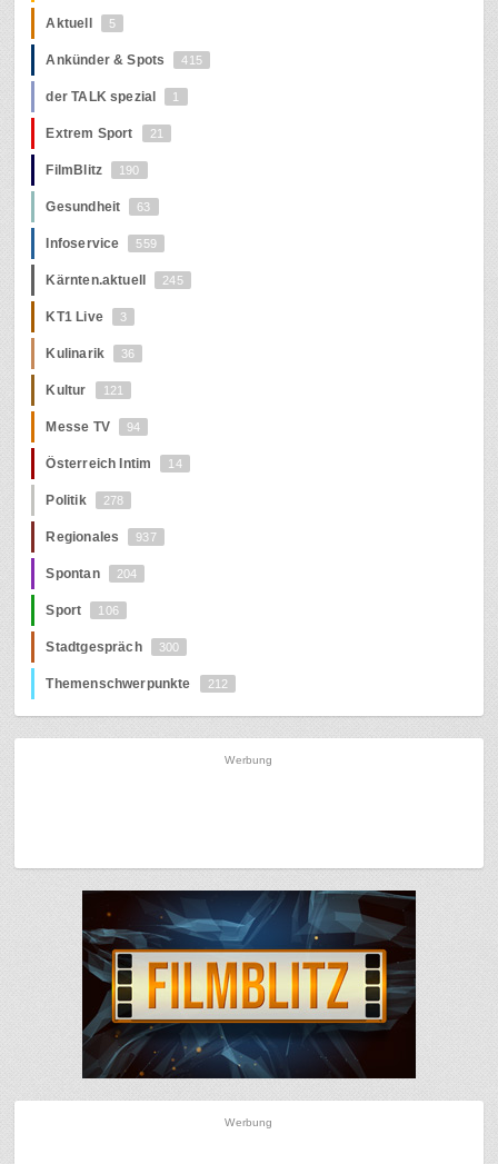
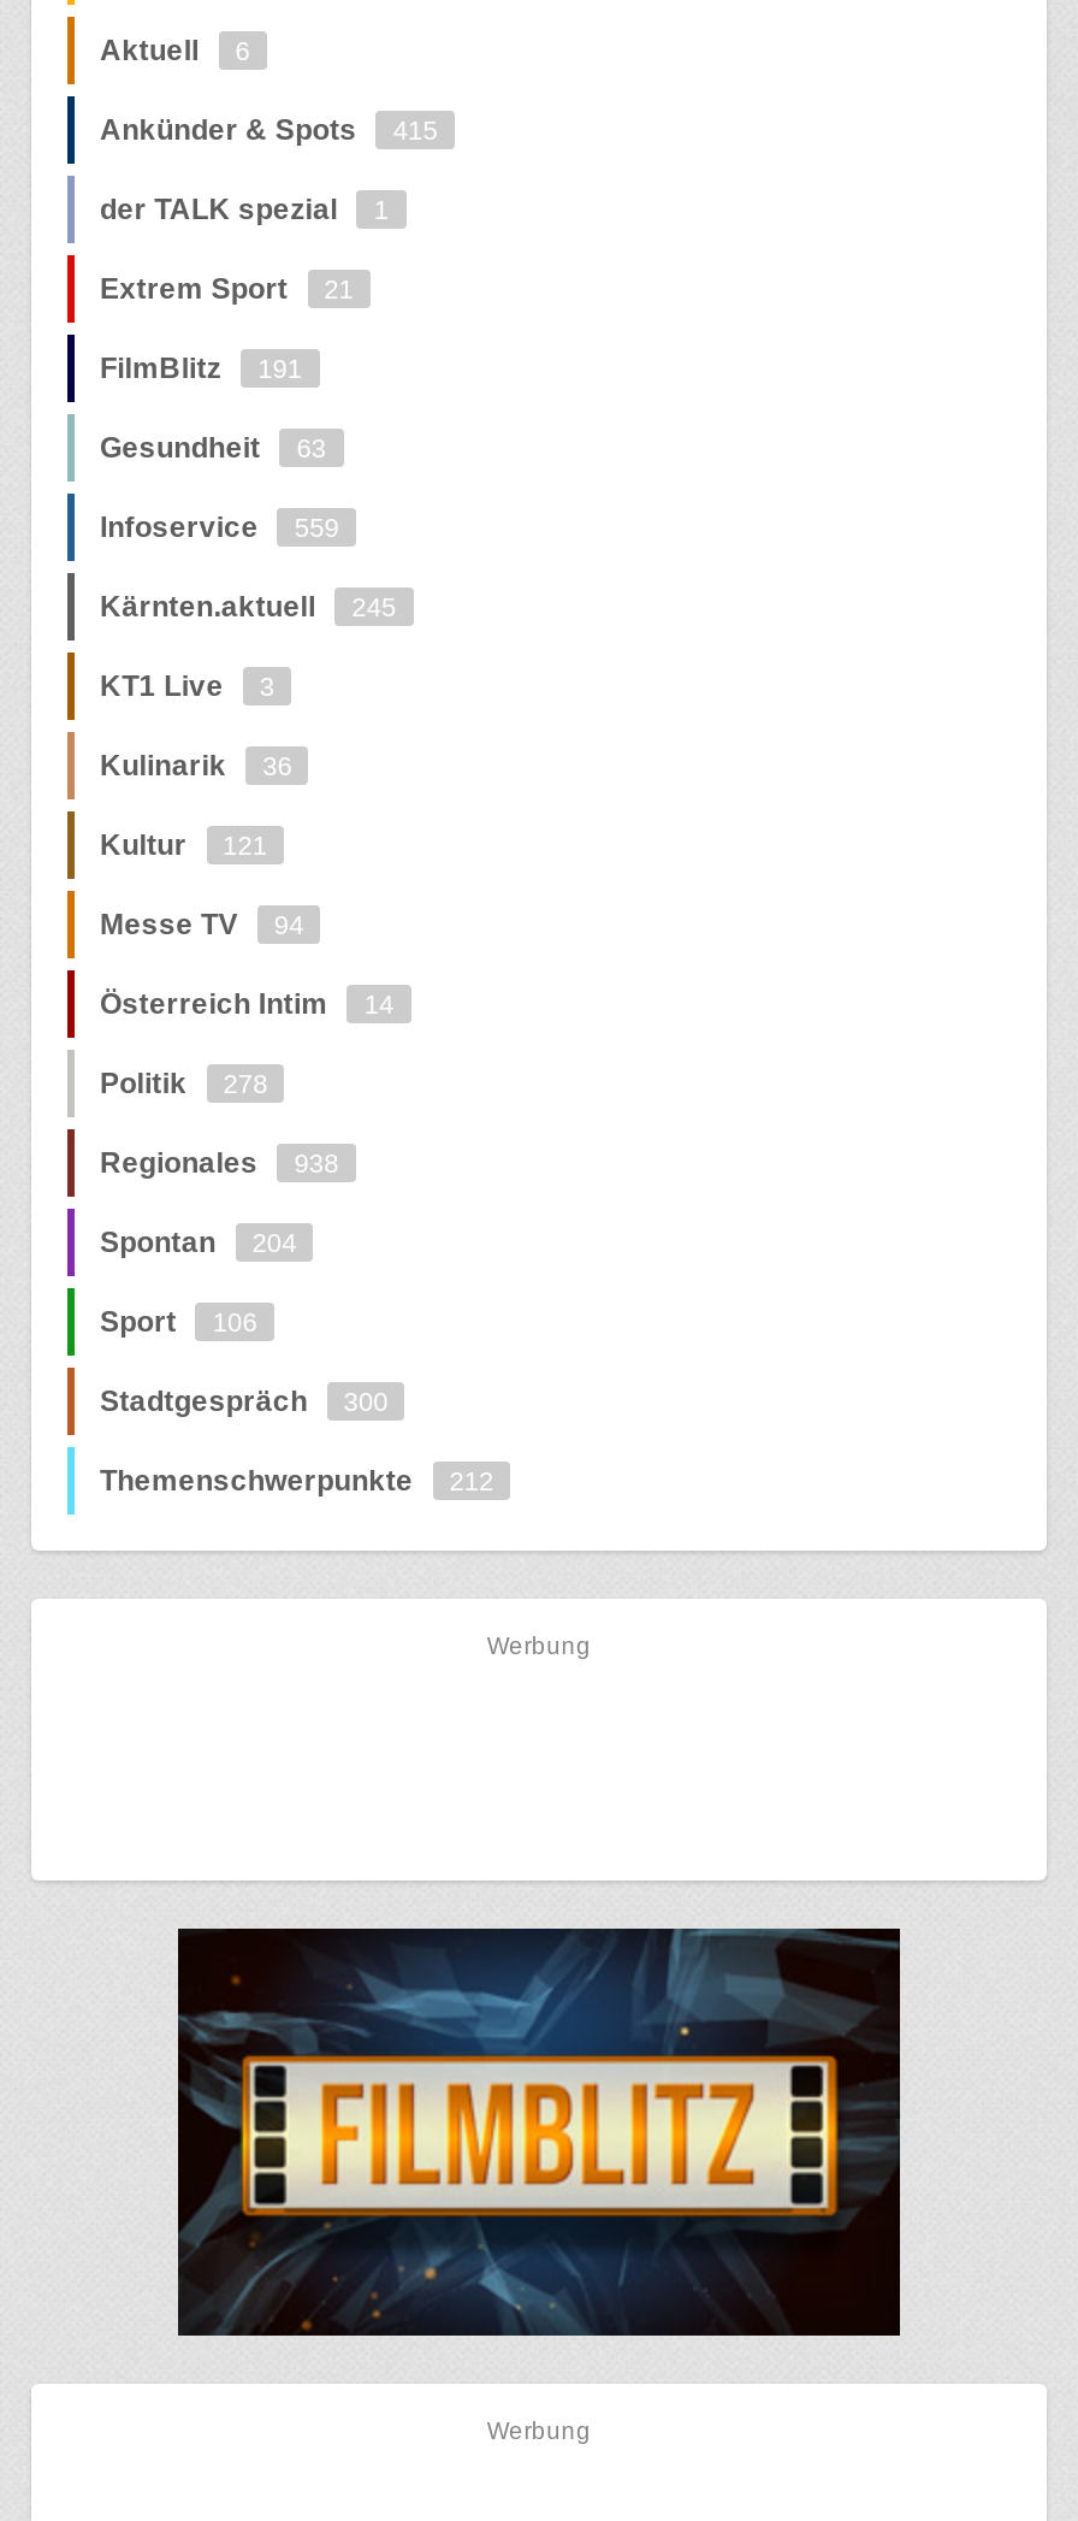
- Aktuell 5
+ Aktuell 6

- FilmBlitz 190
+ FilmBlitz 191

- Regionales 937
+ Regionales 938
